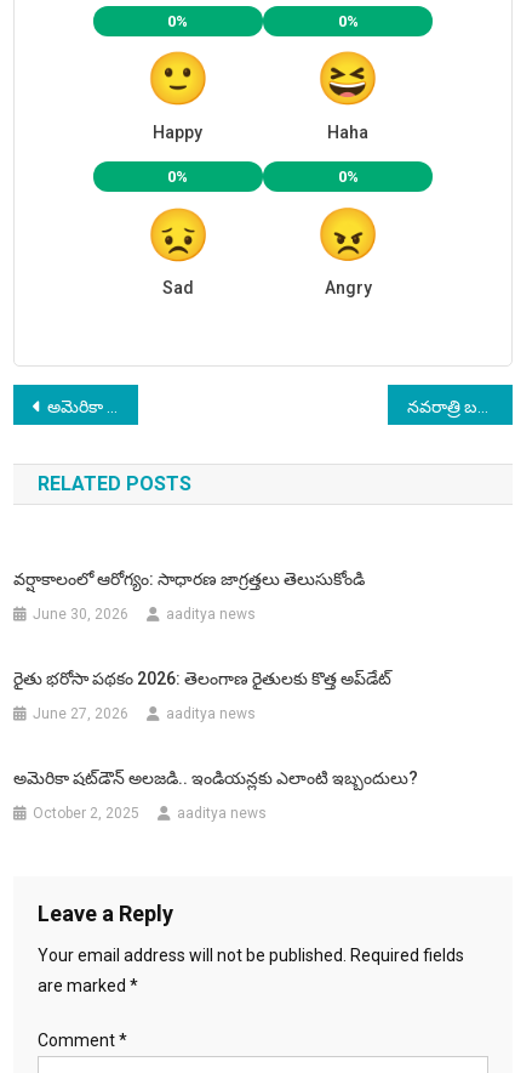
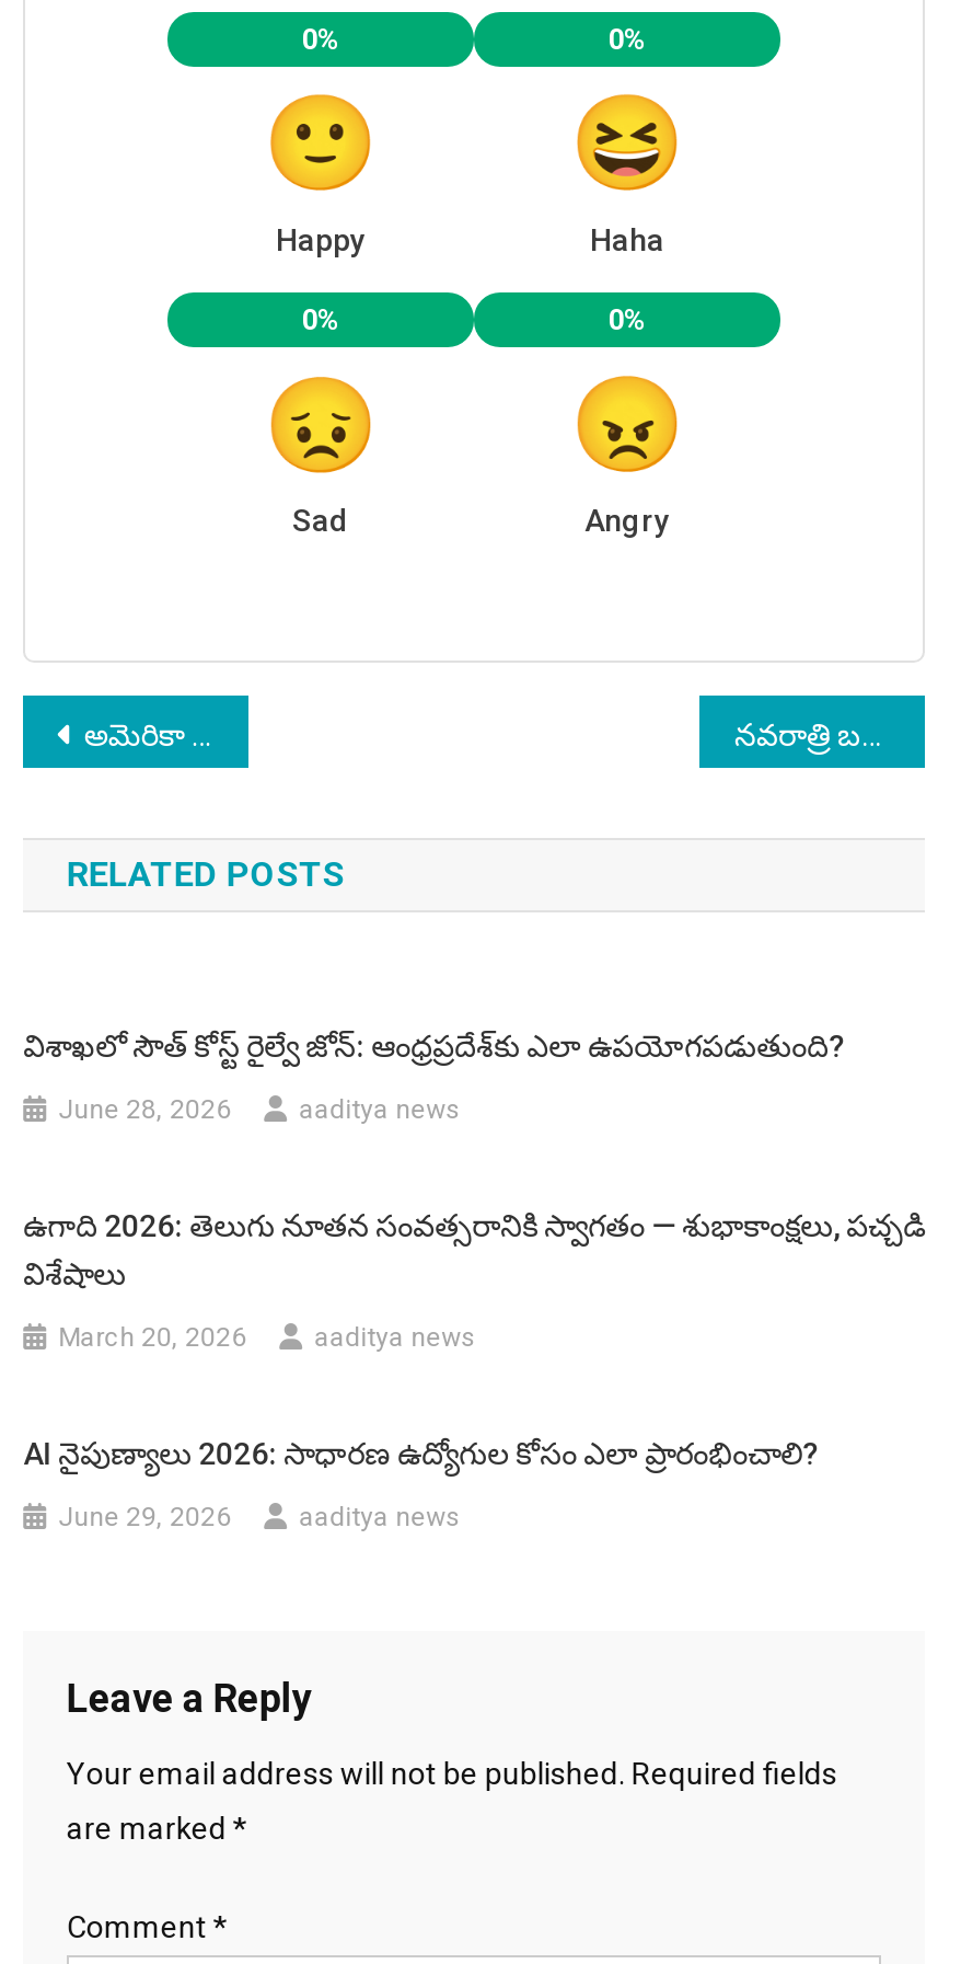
- వర్షాకాలంలో ఆరోగ్యం: సాధారణ జాగ్రత్తలు తెలుసుకోండి
+ విశాఖలో సౌత్ కోస్ట్ రైల్వే జోన్: ఆంధ్రప్రదేశ్‌కు ఎలా ఉపయోగపడుతుంది?

- June 30, 2026
+ June 28, 2026

- రైతు భరోసా పథకం 2026: తెలంగాణ రైతులకు కొత్త అప్‌డేట్
+ ఉగాది 2026: తెలుగు నూతన సంవత్సరానికి స్వాగతం — శుభాకాంక్షలు, పచ్చడి
+ విశేషాలు

- June 27, 2026
+ March 20, 2026

- అమెరికా షట్‌డౌన్‌ అలజడి.. ఇండియన్లకు ఎలాంటి ఇబ్బందులు?
+ AI నైపుణ్యాలు 2026: సాధారణ ఉద్యోగుల కోసం ఎలా ప్రారంభించాలి?

- October 2, 2025
+ June 29, 2026
